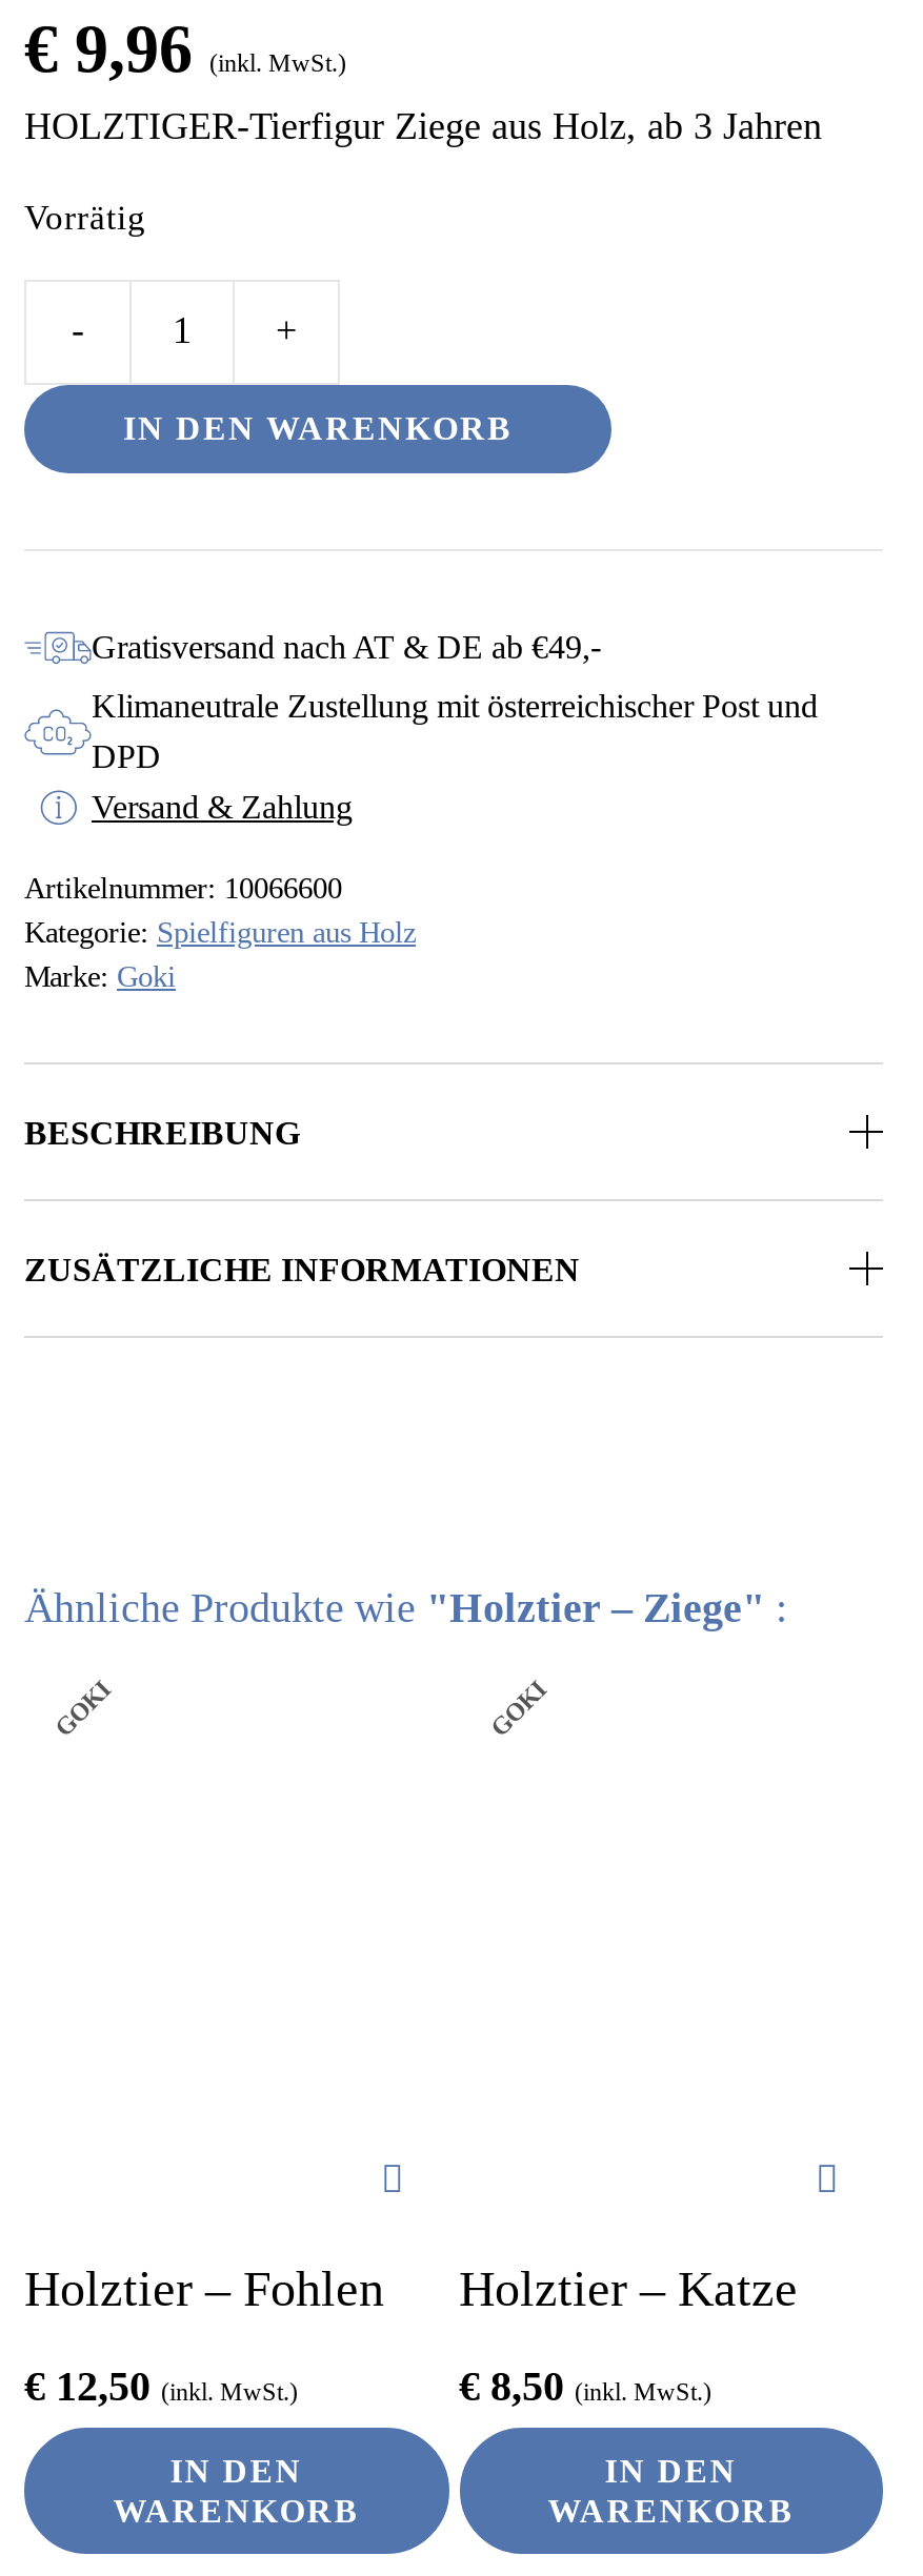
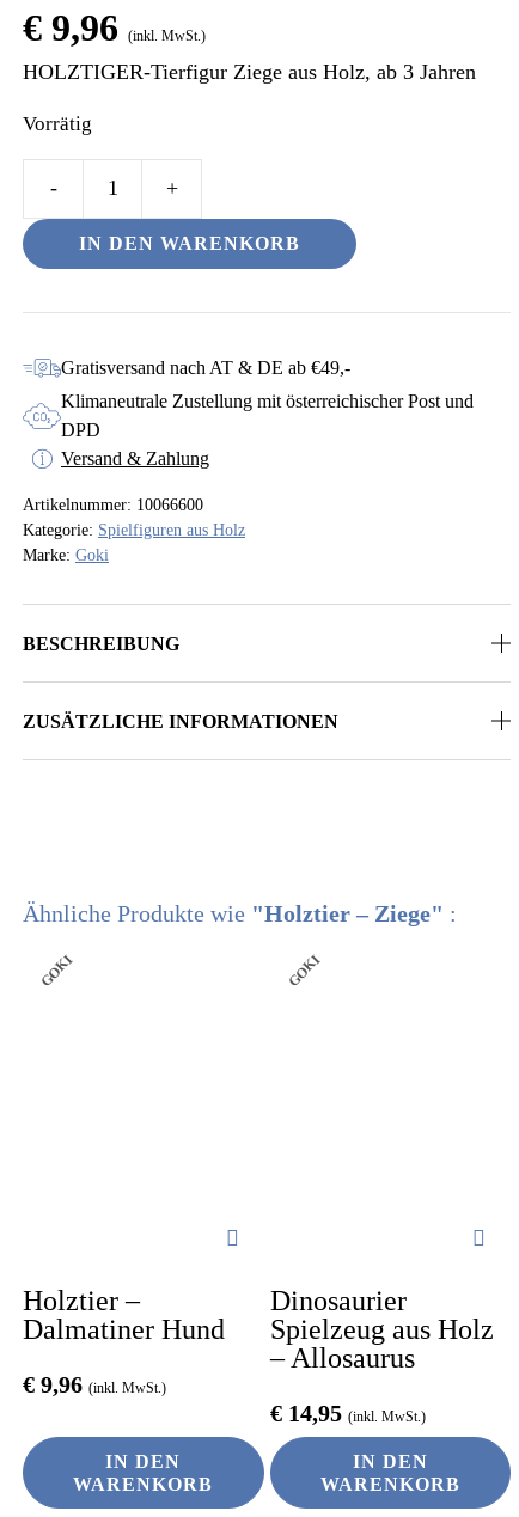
- Holztier – Fohlen
+ Holztier –
+ Dalmatiner Hund

- Holztier – Katze
+ Dinosaurier
+ Spielzeug aus Holz
+ – Allosaurus

- €12,50 (inkl. MwSt.)
+ €9,96 (inkl. MwSt.)

- €8,50 (inkl. MwSt.)
+ €14,95 (inkl. MwSt.)
